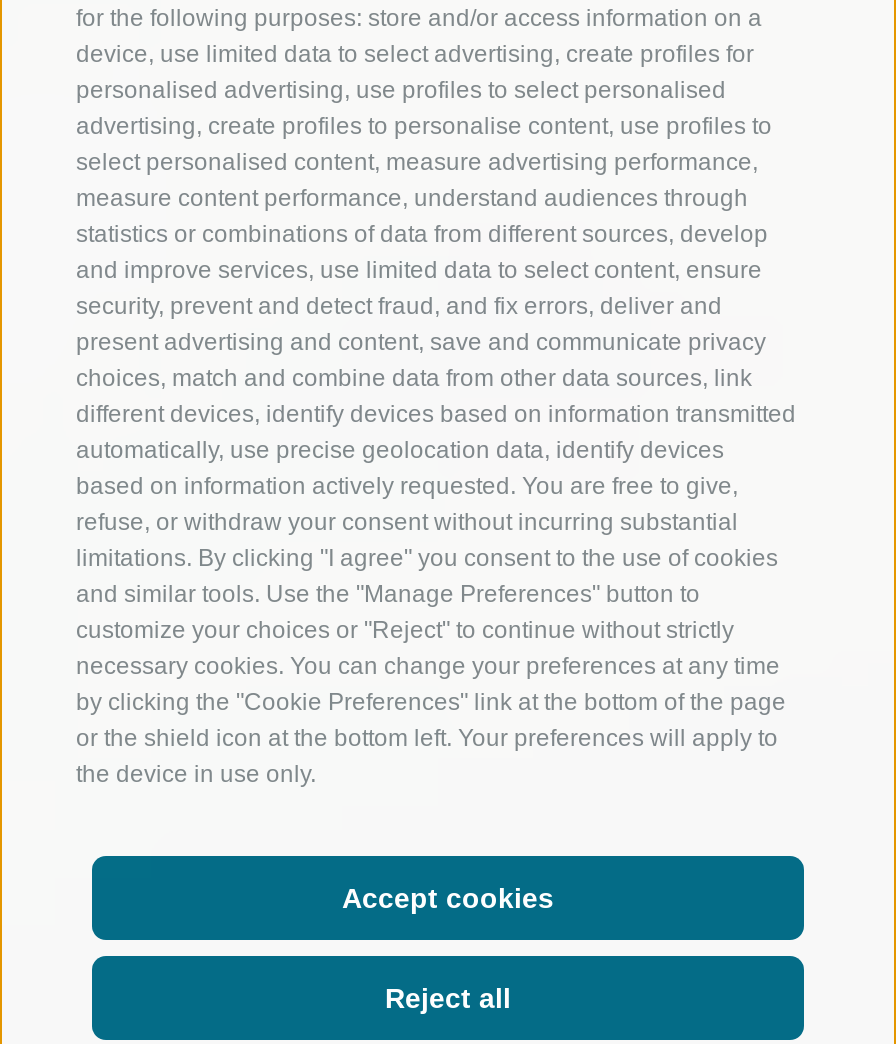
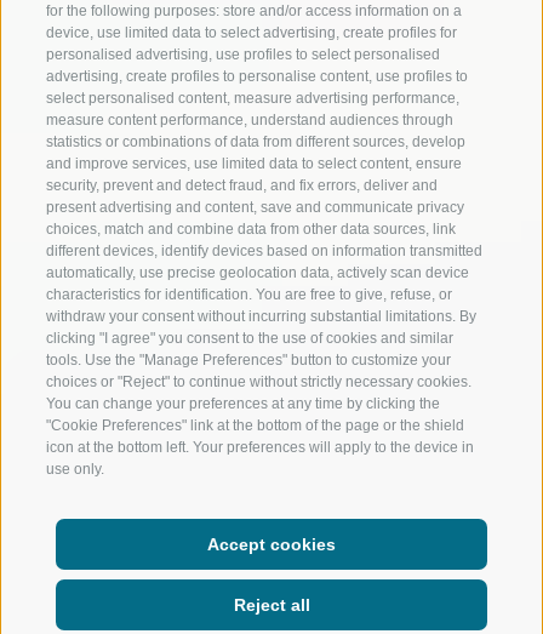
- automatically, use precise geolocation data, identify devices
- based on information actively requested. You are free to give,
- refuse, or withdraw your consent without incurring substantial
- limitations. By clicking "I agree" you consent to the use of cookies
- and similar tools. Use the "Manage Preferences" button to
- customize your choices or "Reject" to continue without strictly
- necessary cookies. You can change your preferences at any time
- by clicking the "Cookie Preferences" link at the bottom of the page
- or the shield icon at the bottom left. Your preferences will apply to
- the device in use only.
+ automatically, use precise geolocation data, actively scan device
+ characteristics for identification. You are free to give, refuse, or
+ withdraw your consent without incurring substantial limitations. By
+ clicking "I agree" you consent to the use of cookies and similar
+ tools. Use the "Manage Preferences" button to customize your
+ choices or "Reject" to continue without strictly necessary cookies.
+ You can change your preferences at any time by clicking the
+ "Cookie Preferences" link at the bottom of the page or the shield
+ icon at the bottom left. Your preferences will apply to the device in
+ use only.
